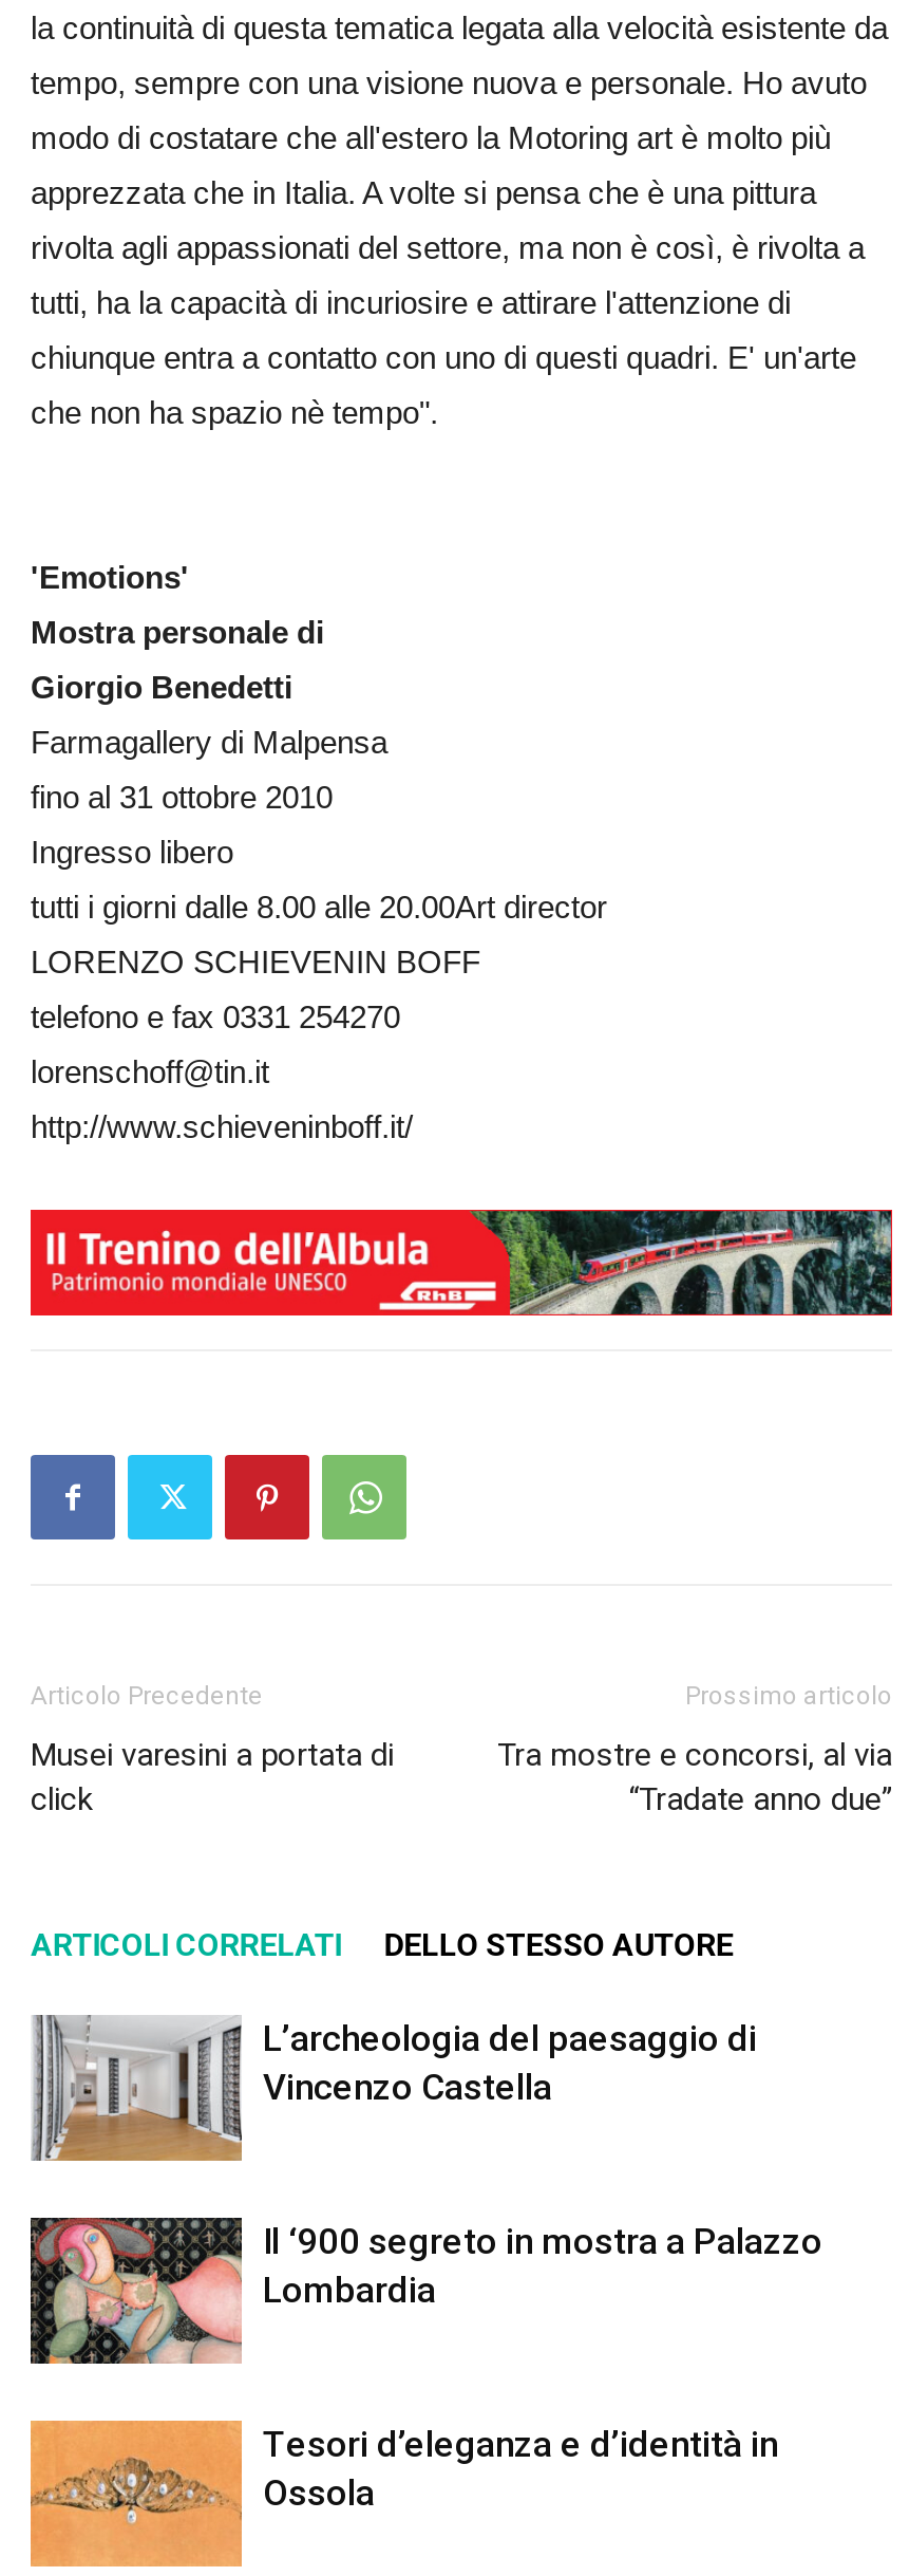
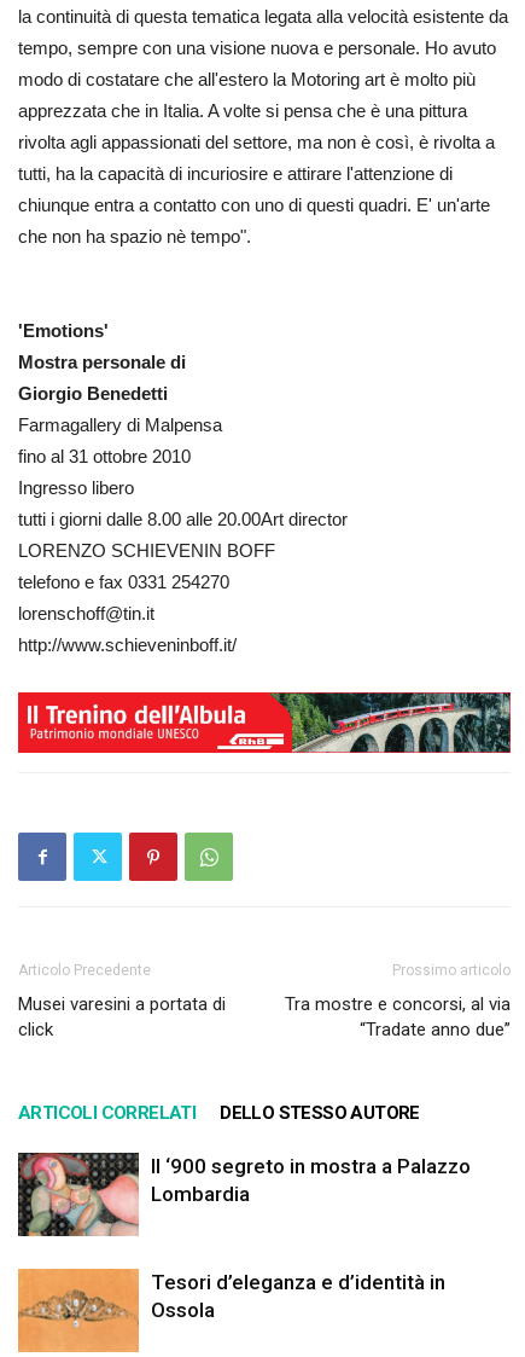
- [image]
- L’archeologia del paesaggio di
- Vincenzo Castella
